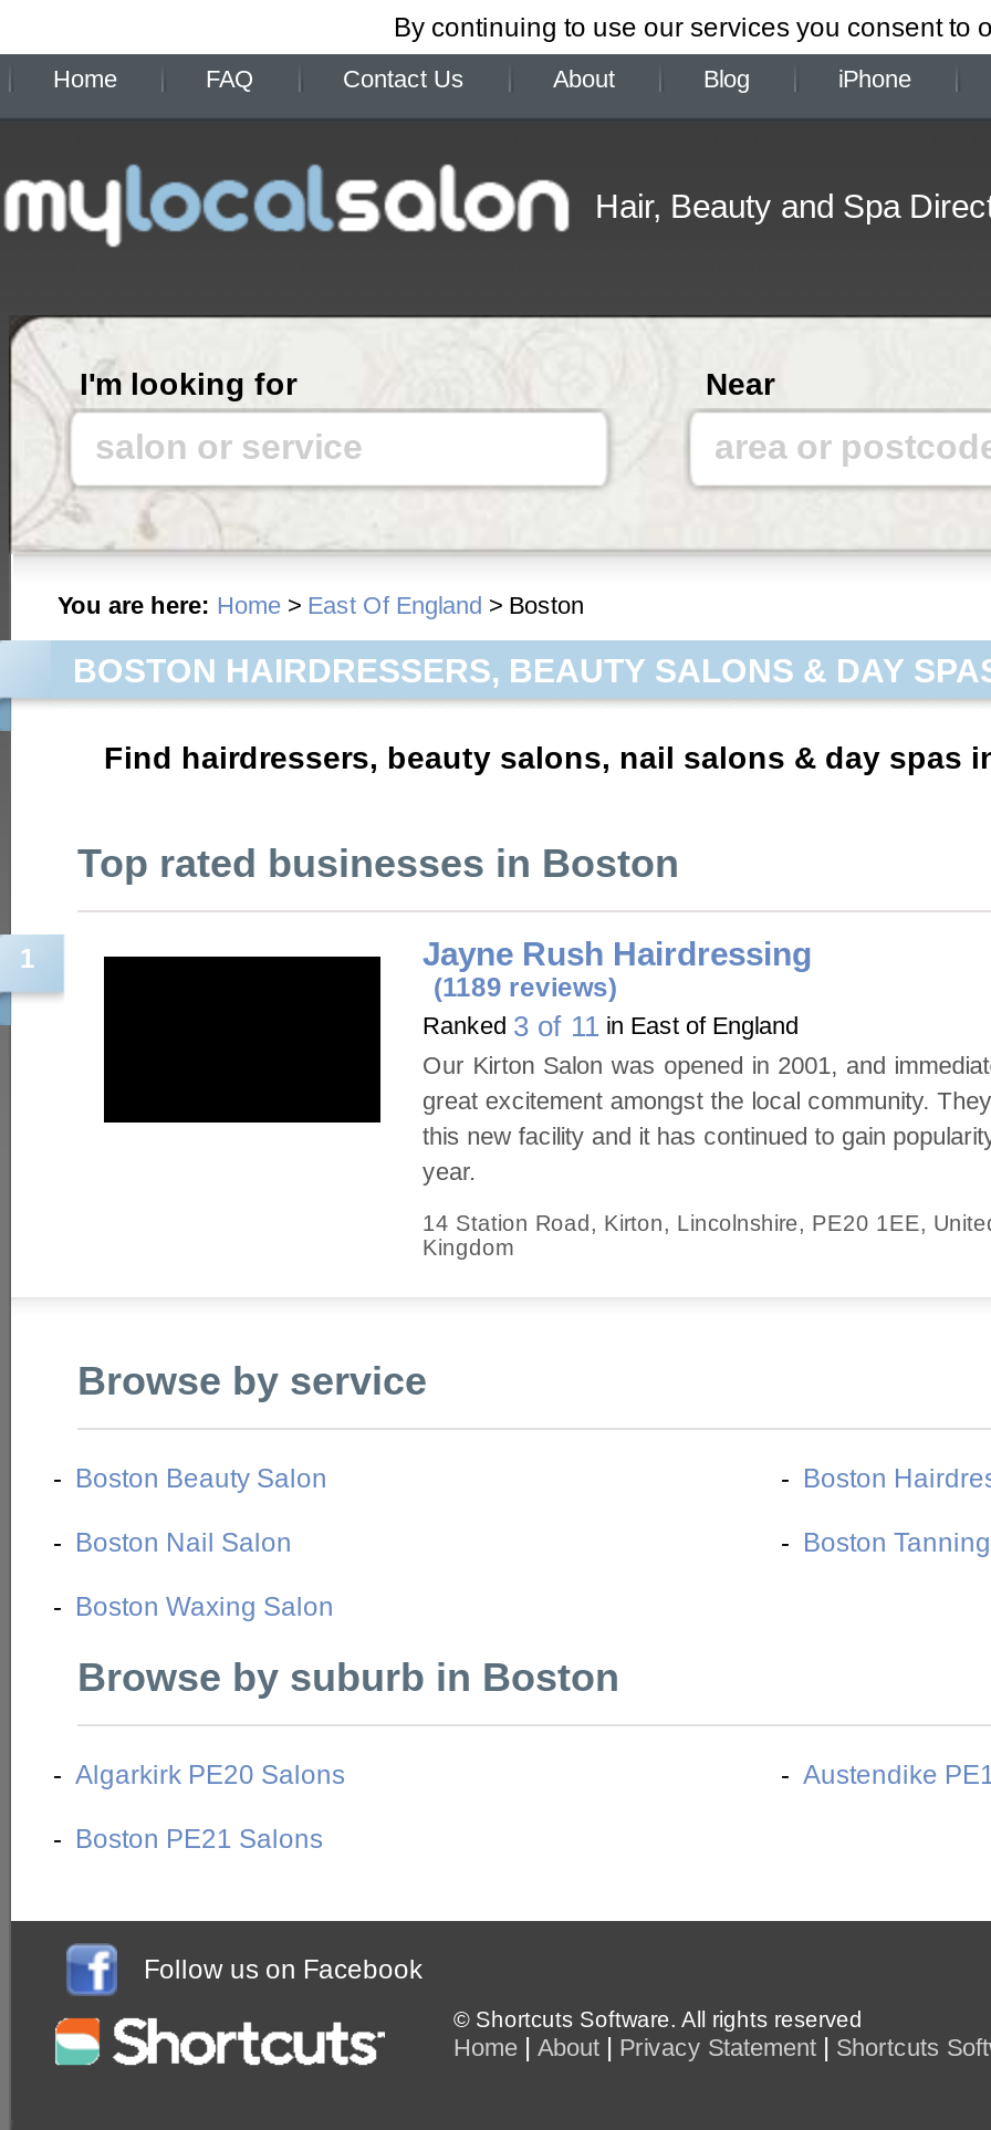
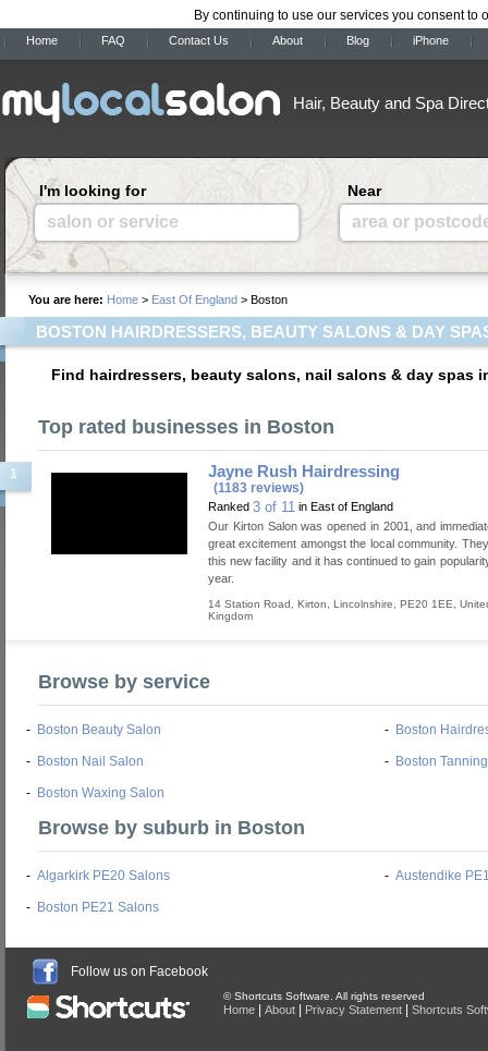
- (1189 reviews)
+ (1183 reviews)
